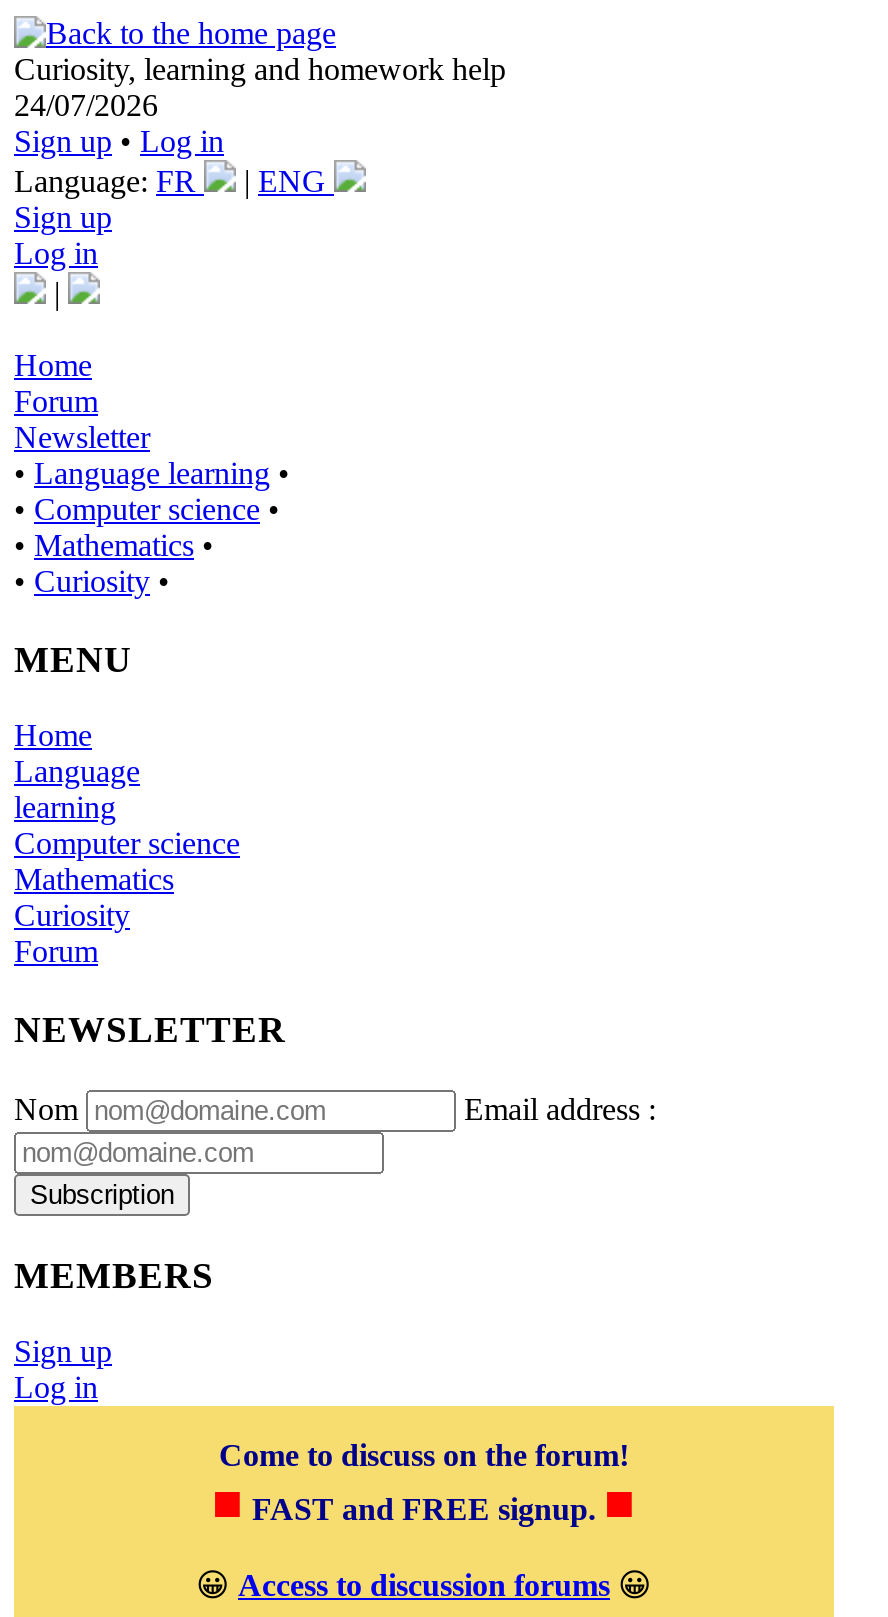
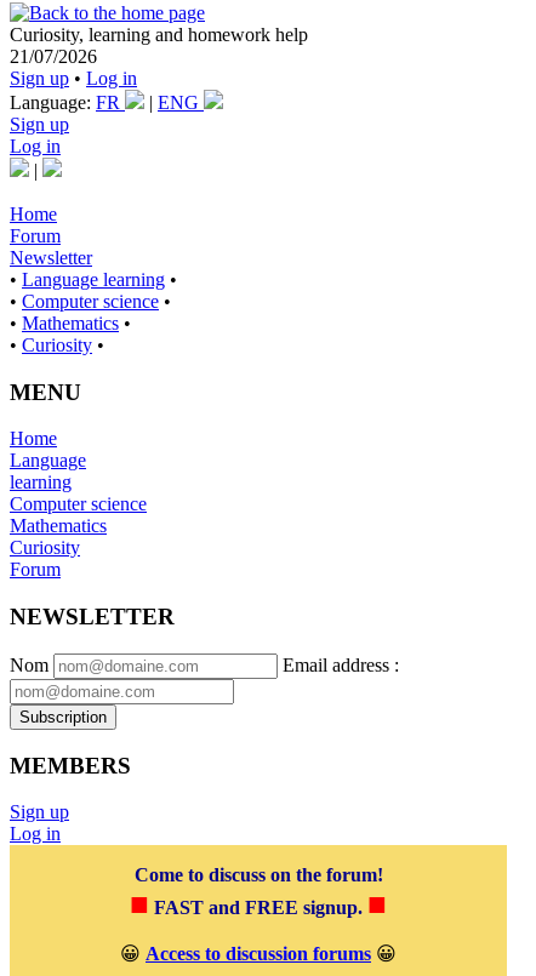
- 24/07/2026
+ 21/07/2026
